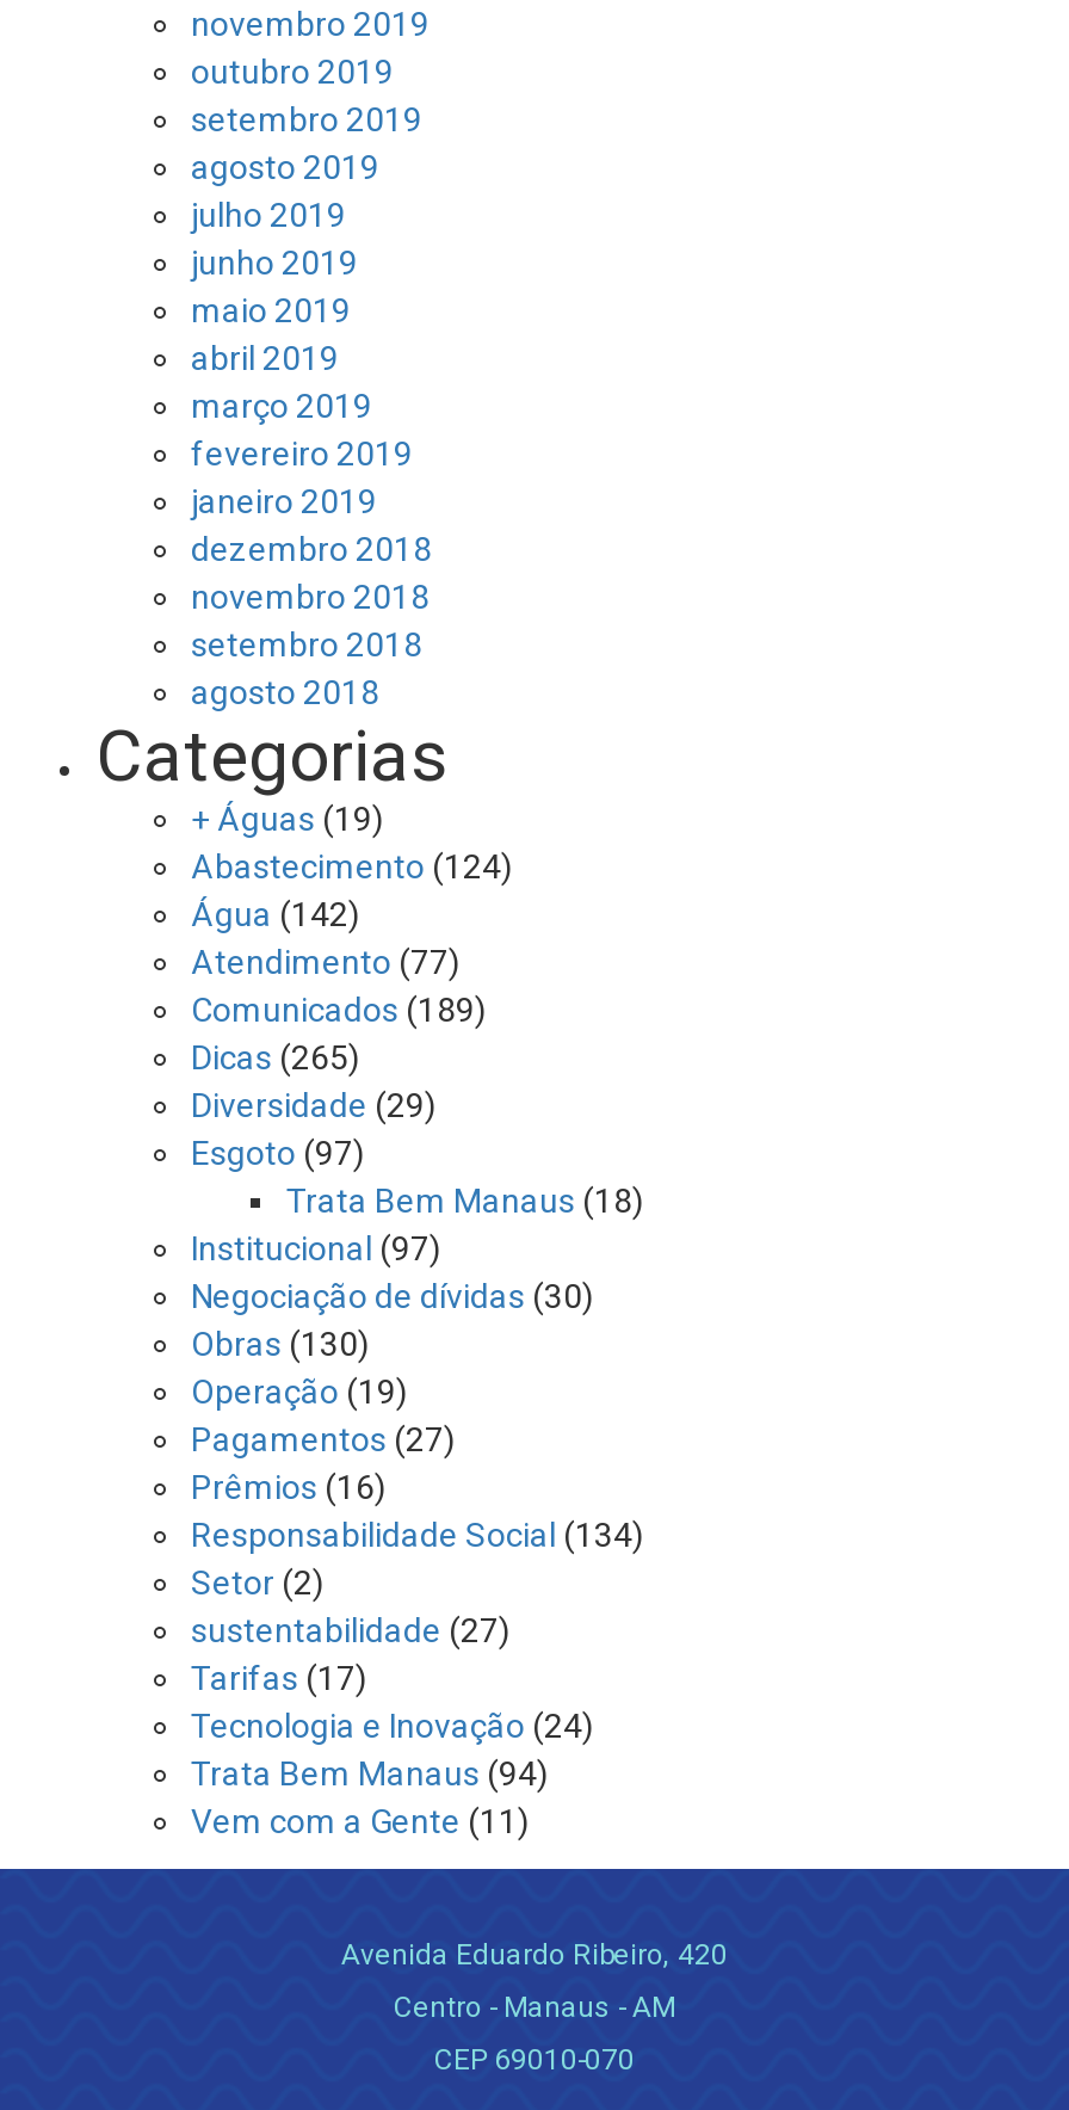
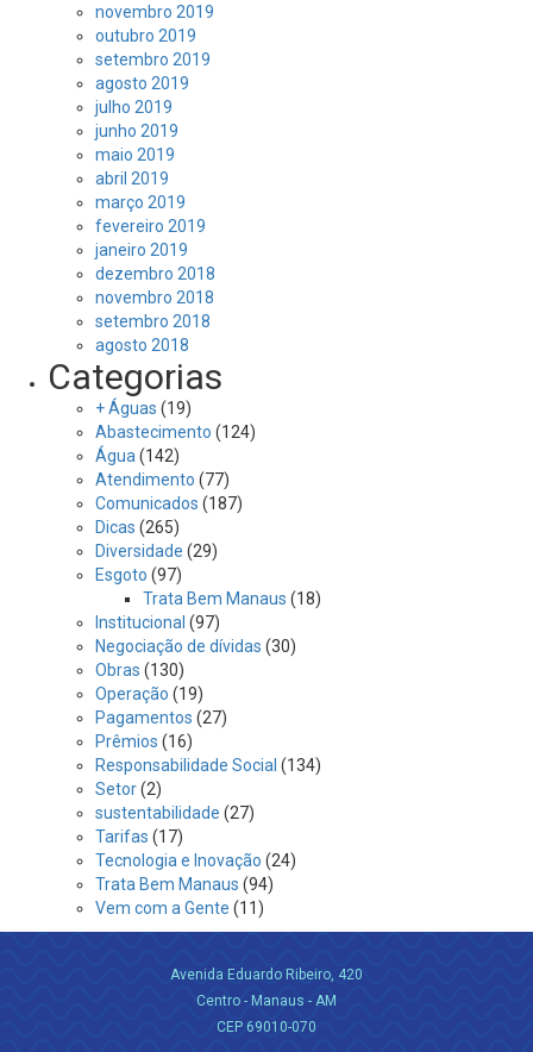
- Comunicados (189)
+ Comunicados (187)
